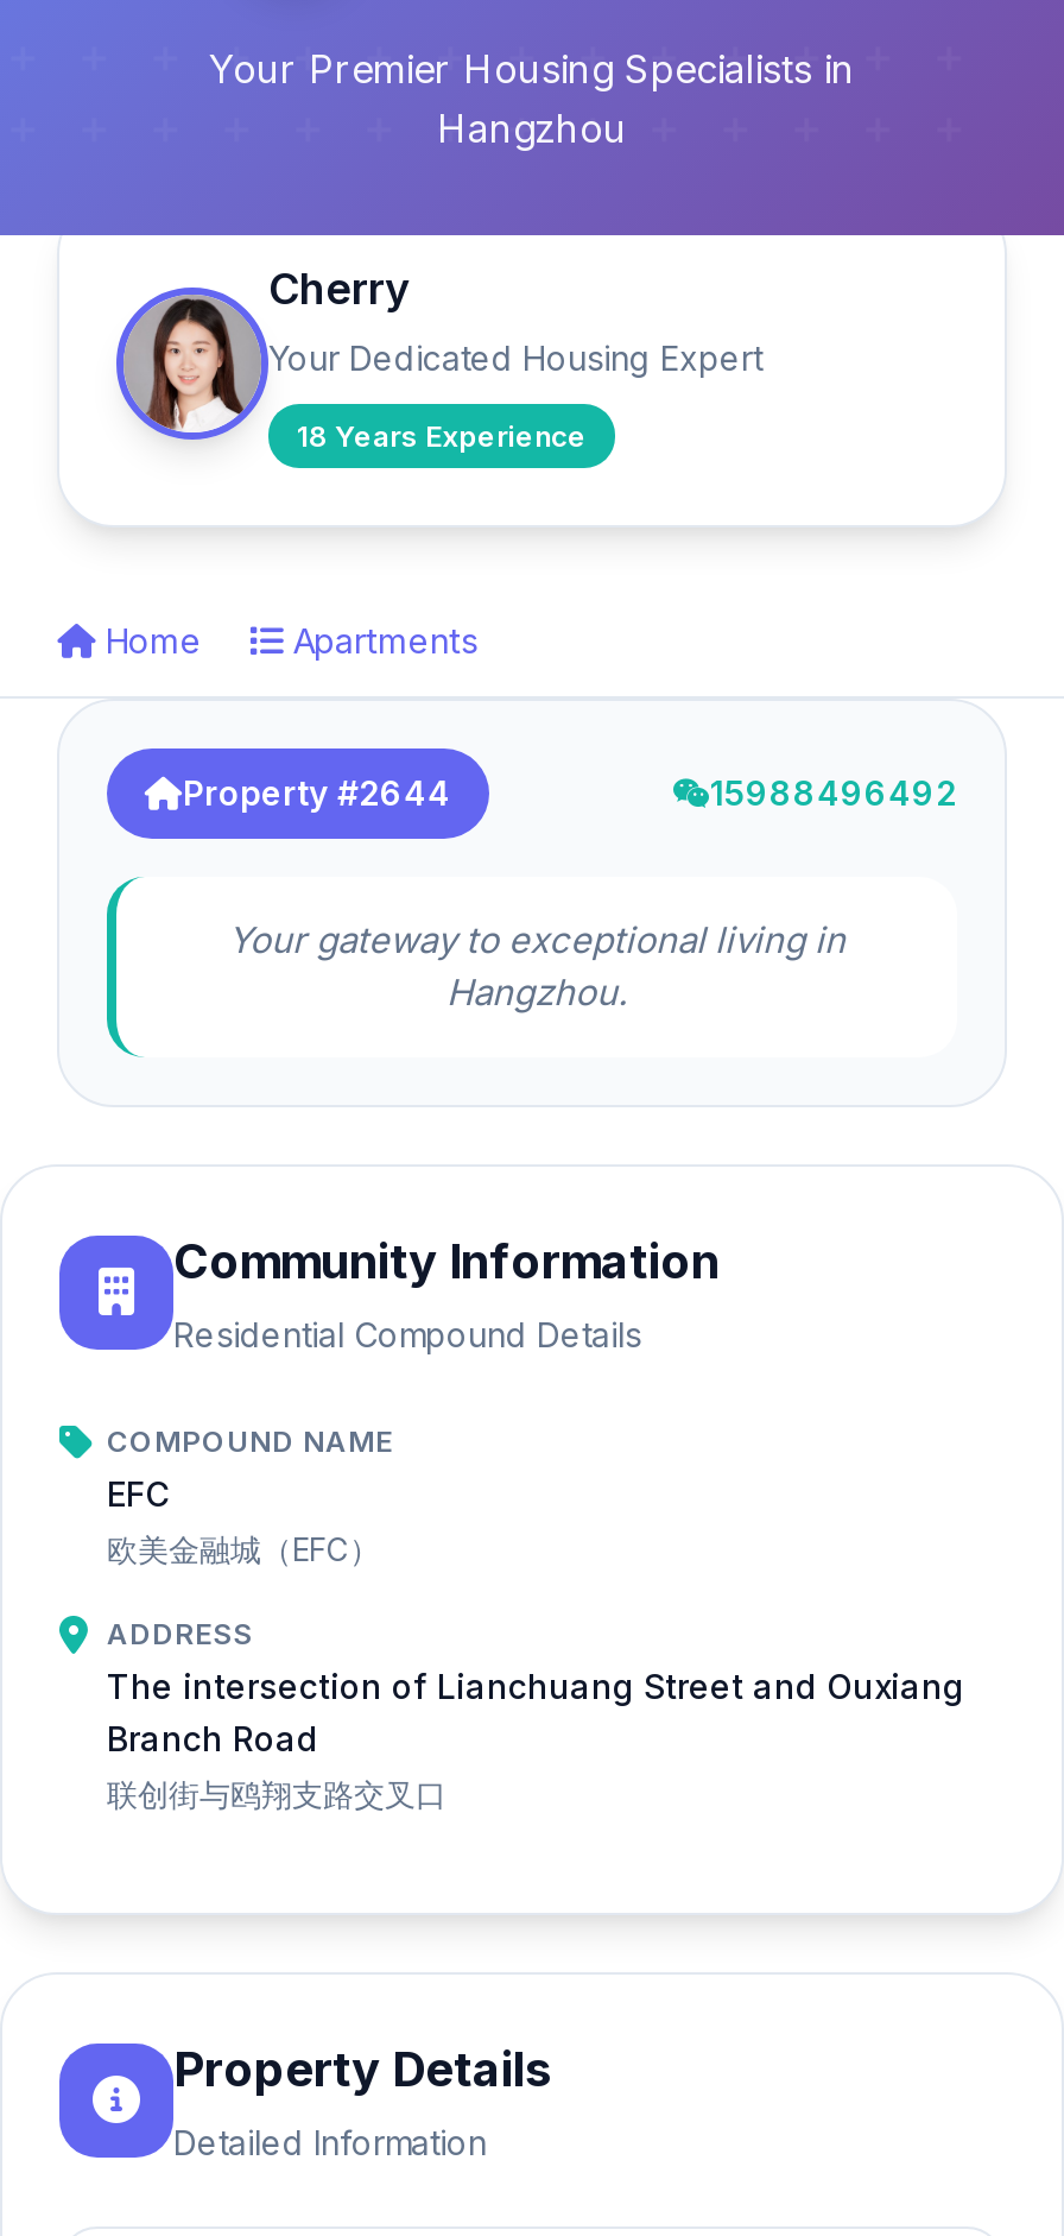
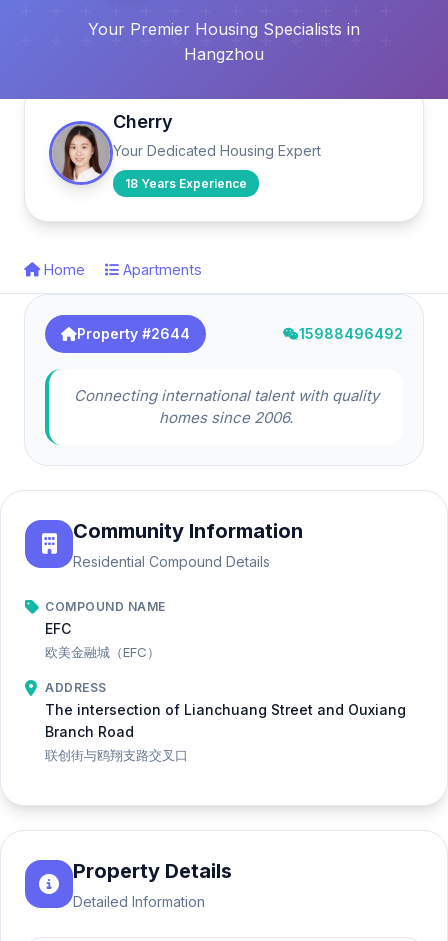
- Your gateway to exceptional living in
- Hangzhou.
+ Connecting international talent with quality
+ homes since 2006.
